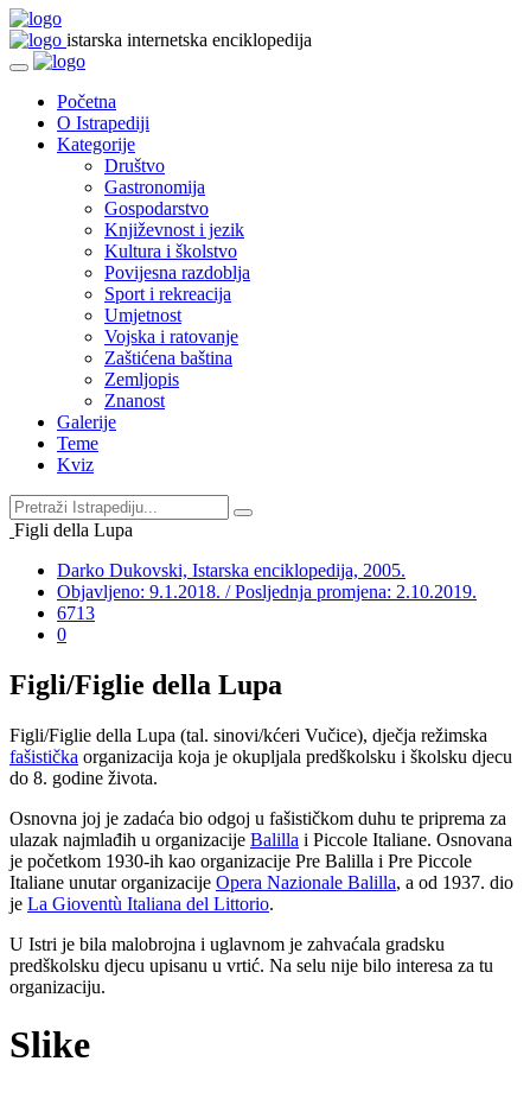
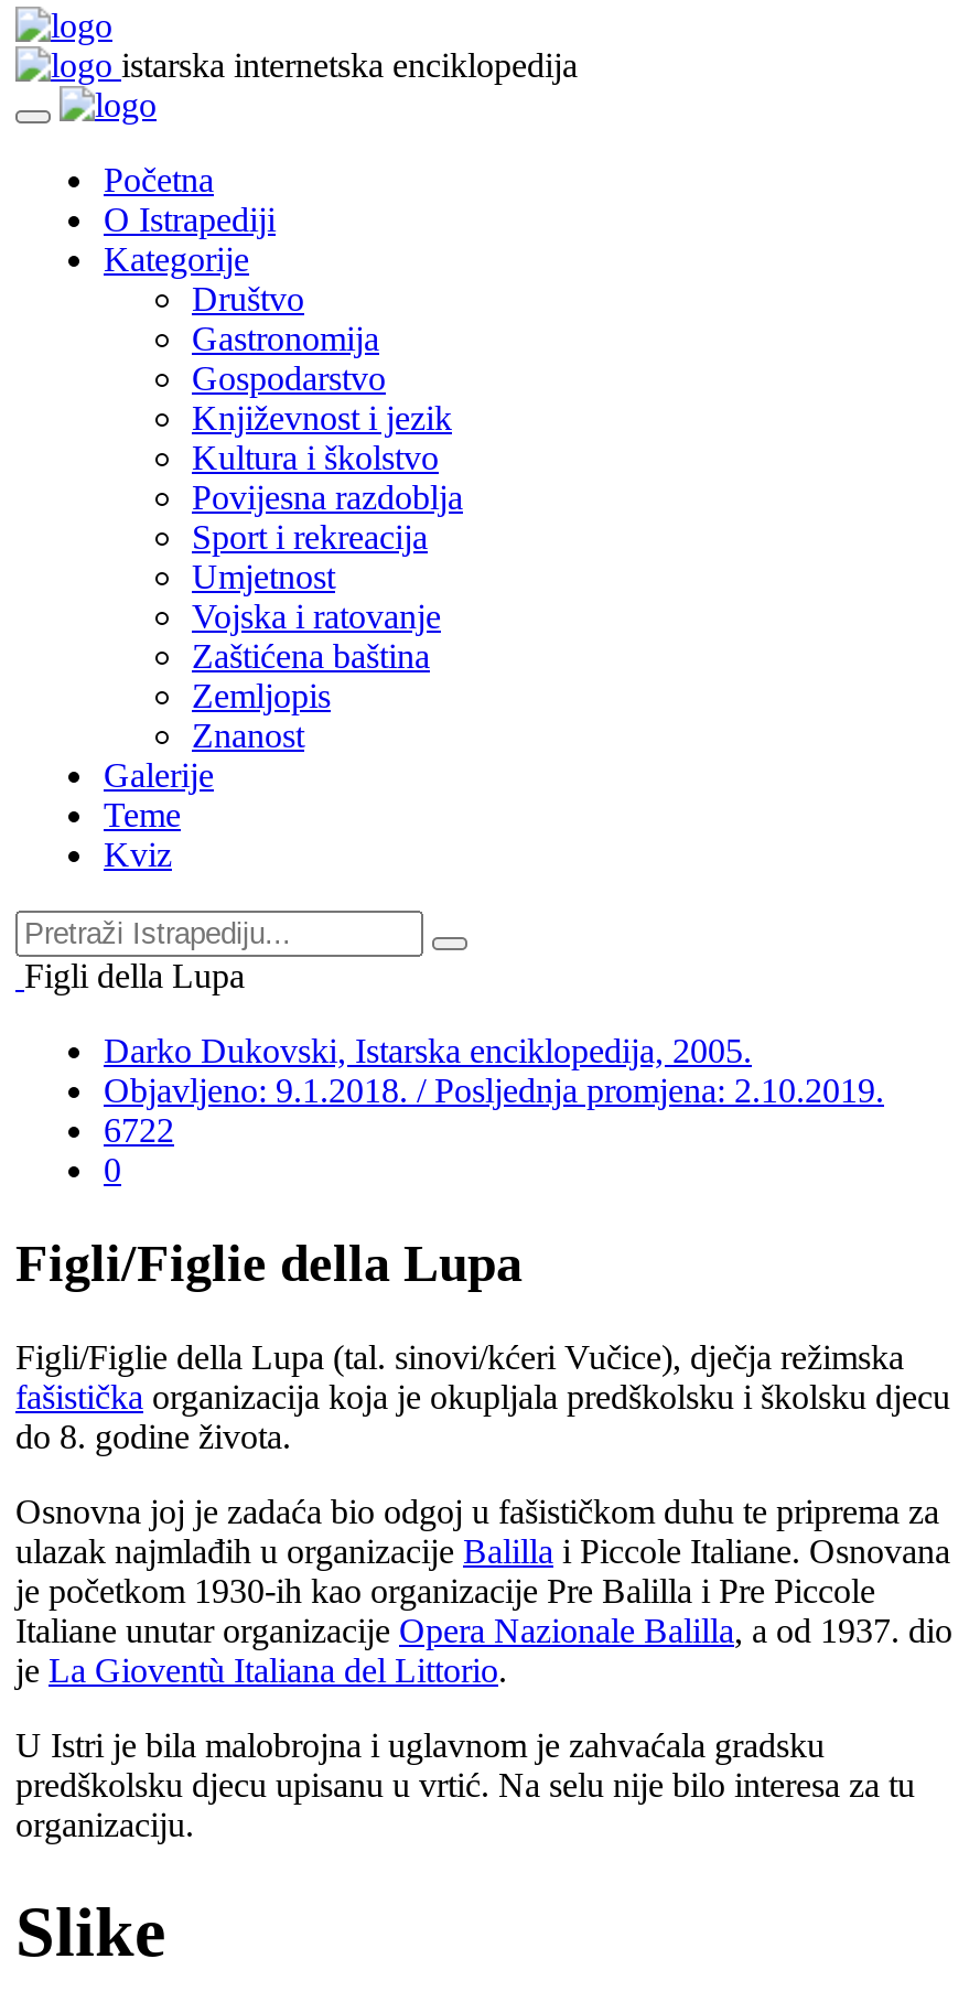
- 6713
+ 6722
